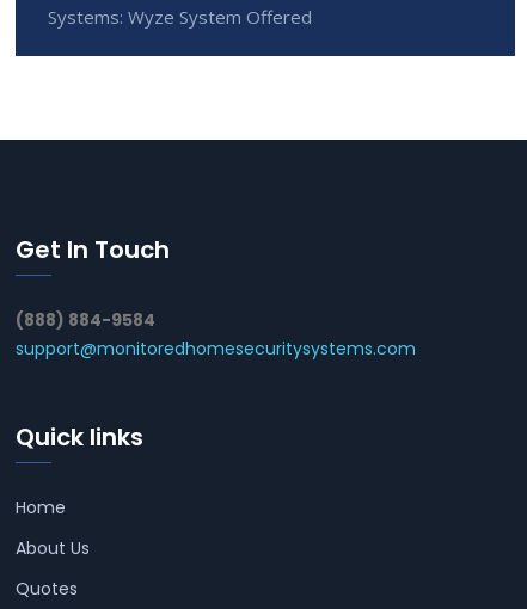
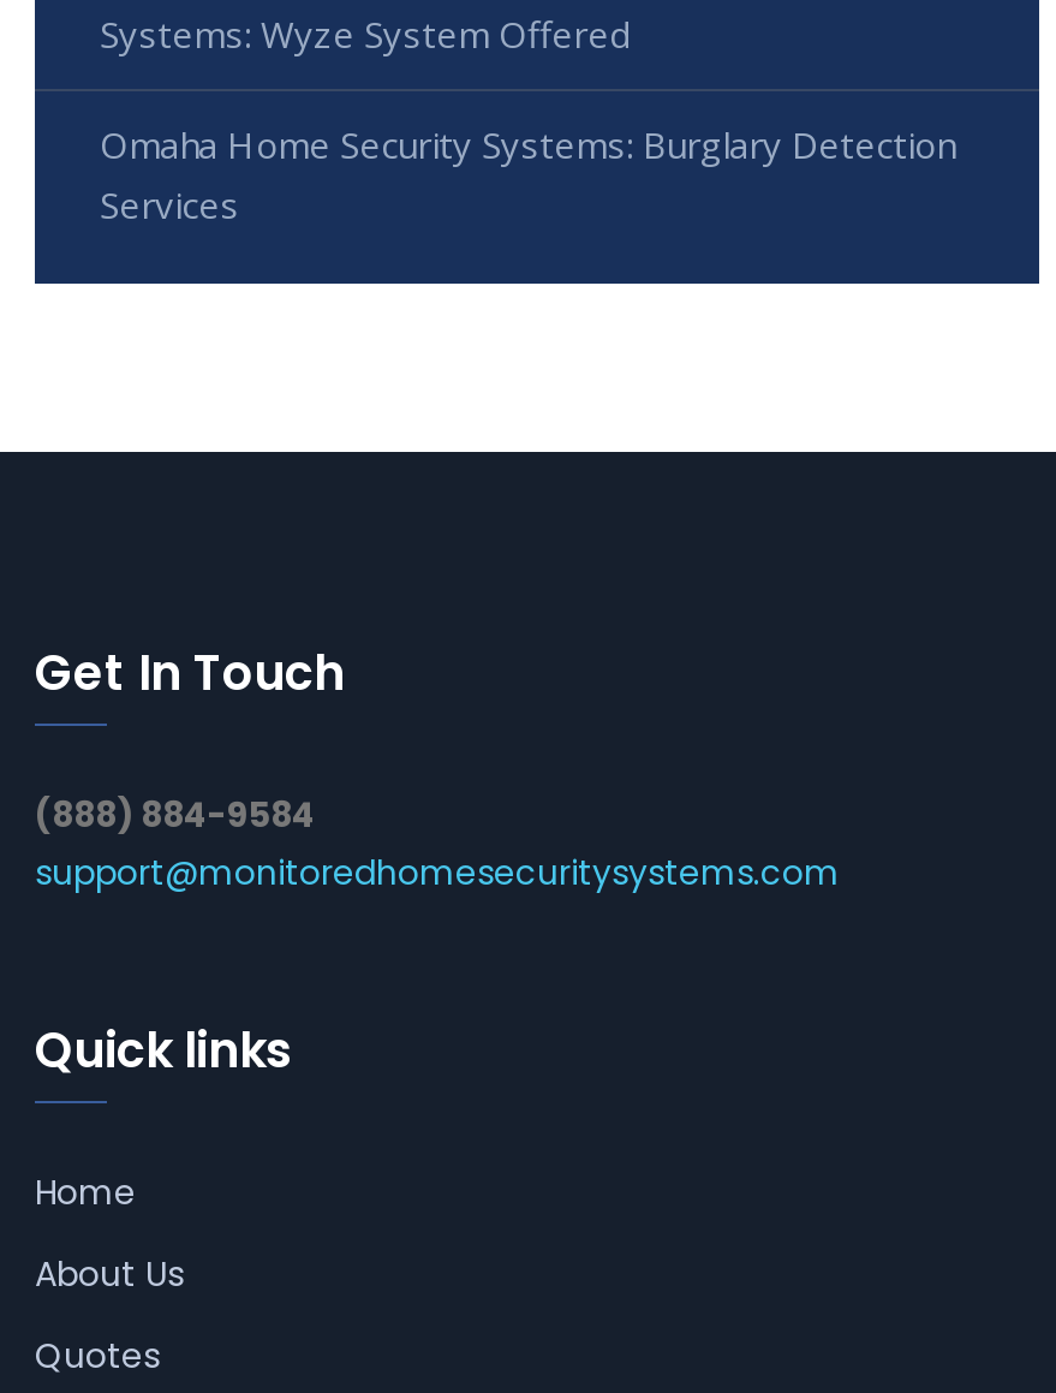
+ Omaha Home Security Systems: Burglary Detection
+ Services
